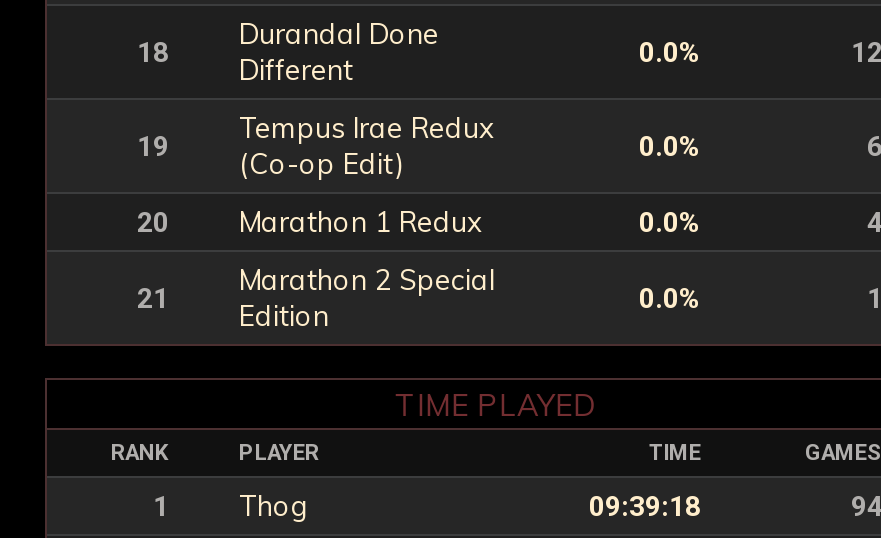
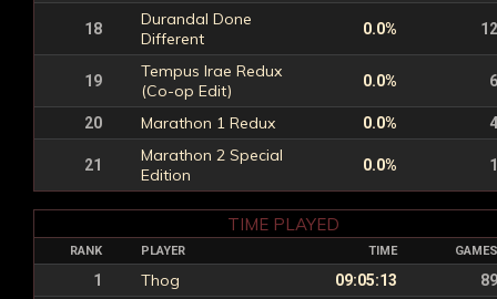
- 09:39:18
+ 09:05:13

- 94
+ 89
